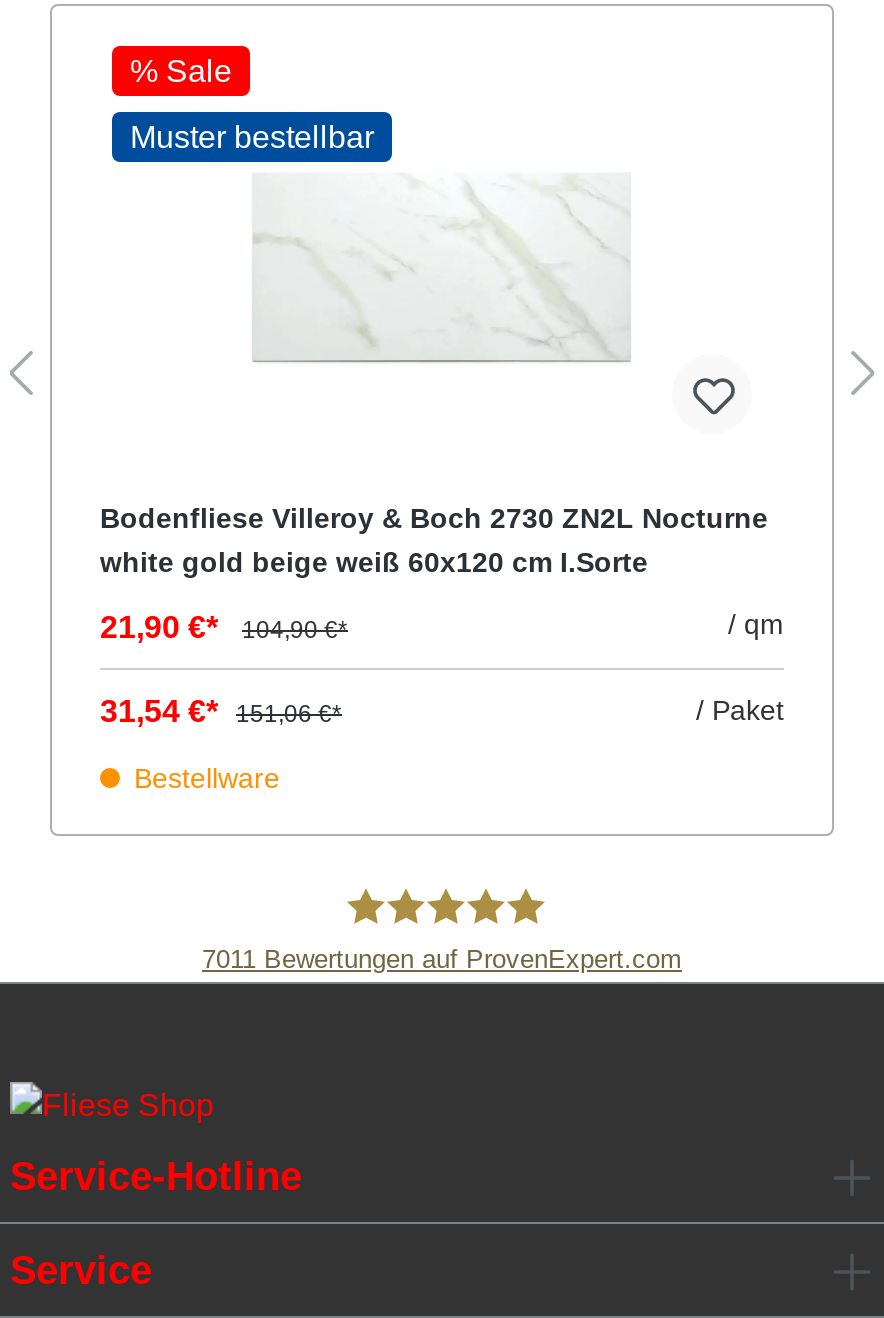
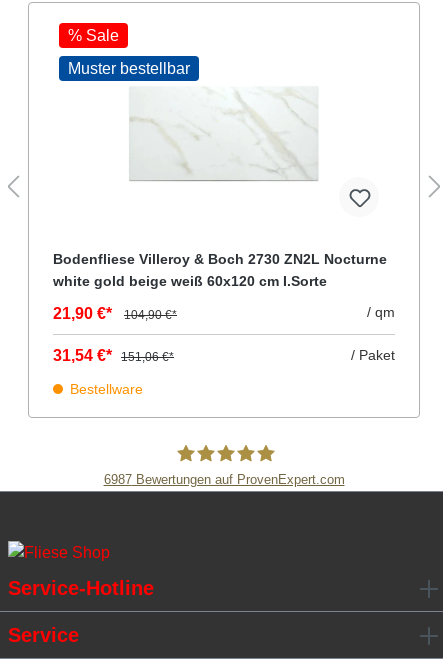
- 7011 Bewertungen auf ProvenExpert.com
+ 6987 Bewertungen auf ProvenExpert.com
